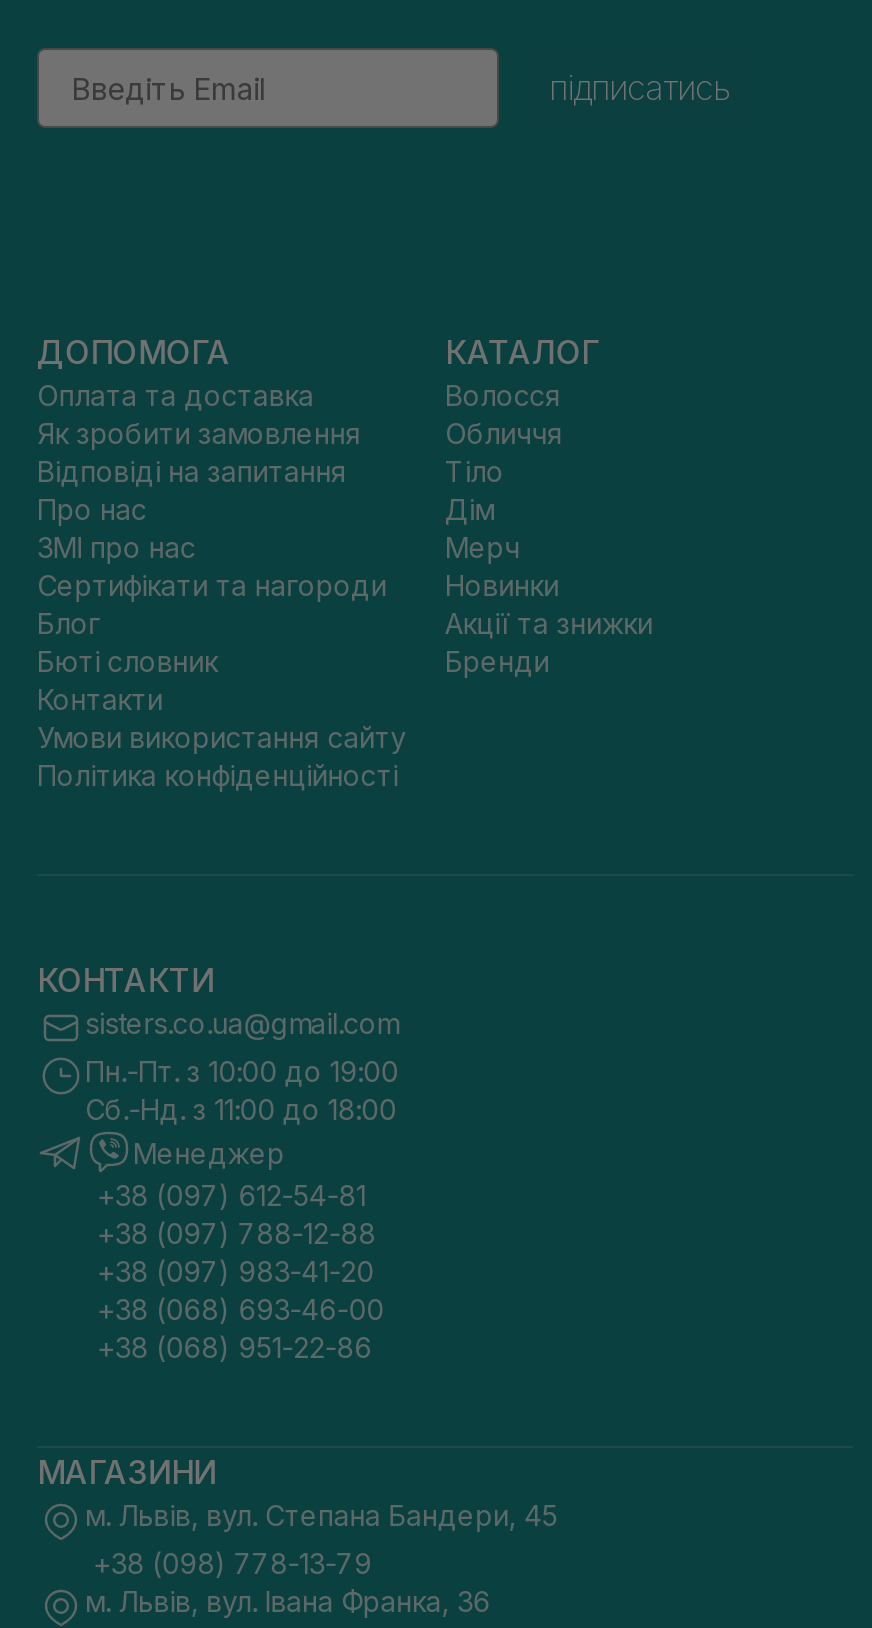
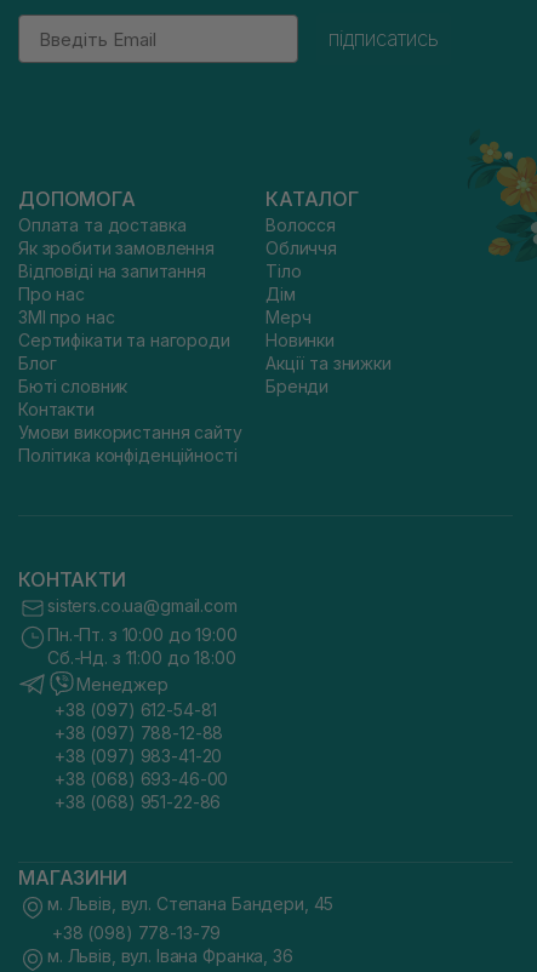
+ [image]
